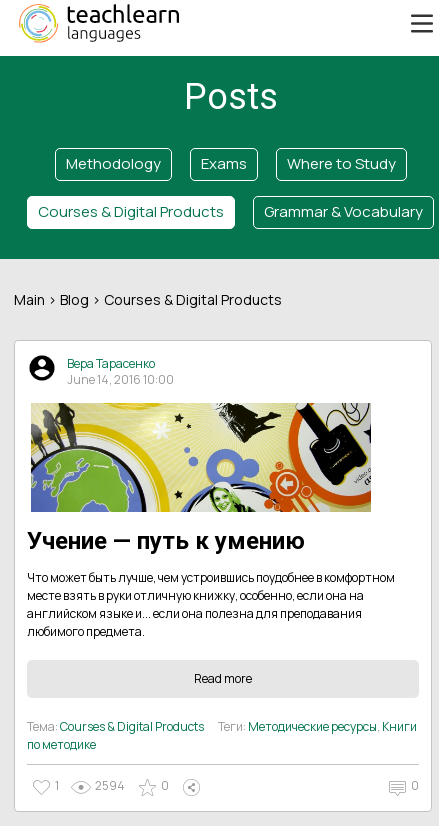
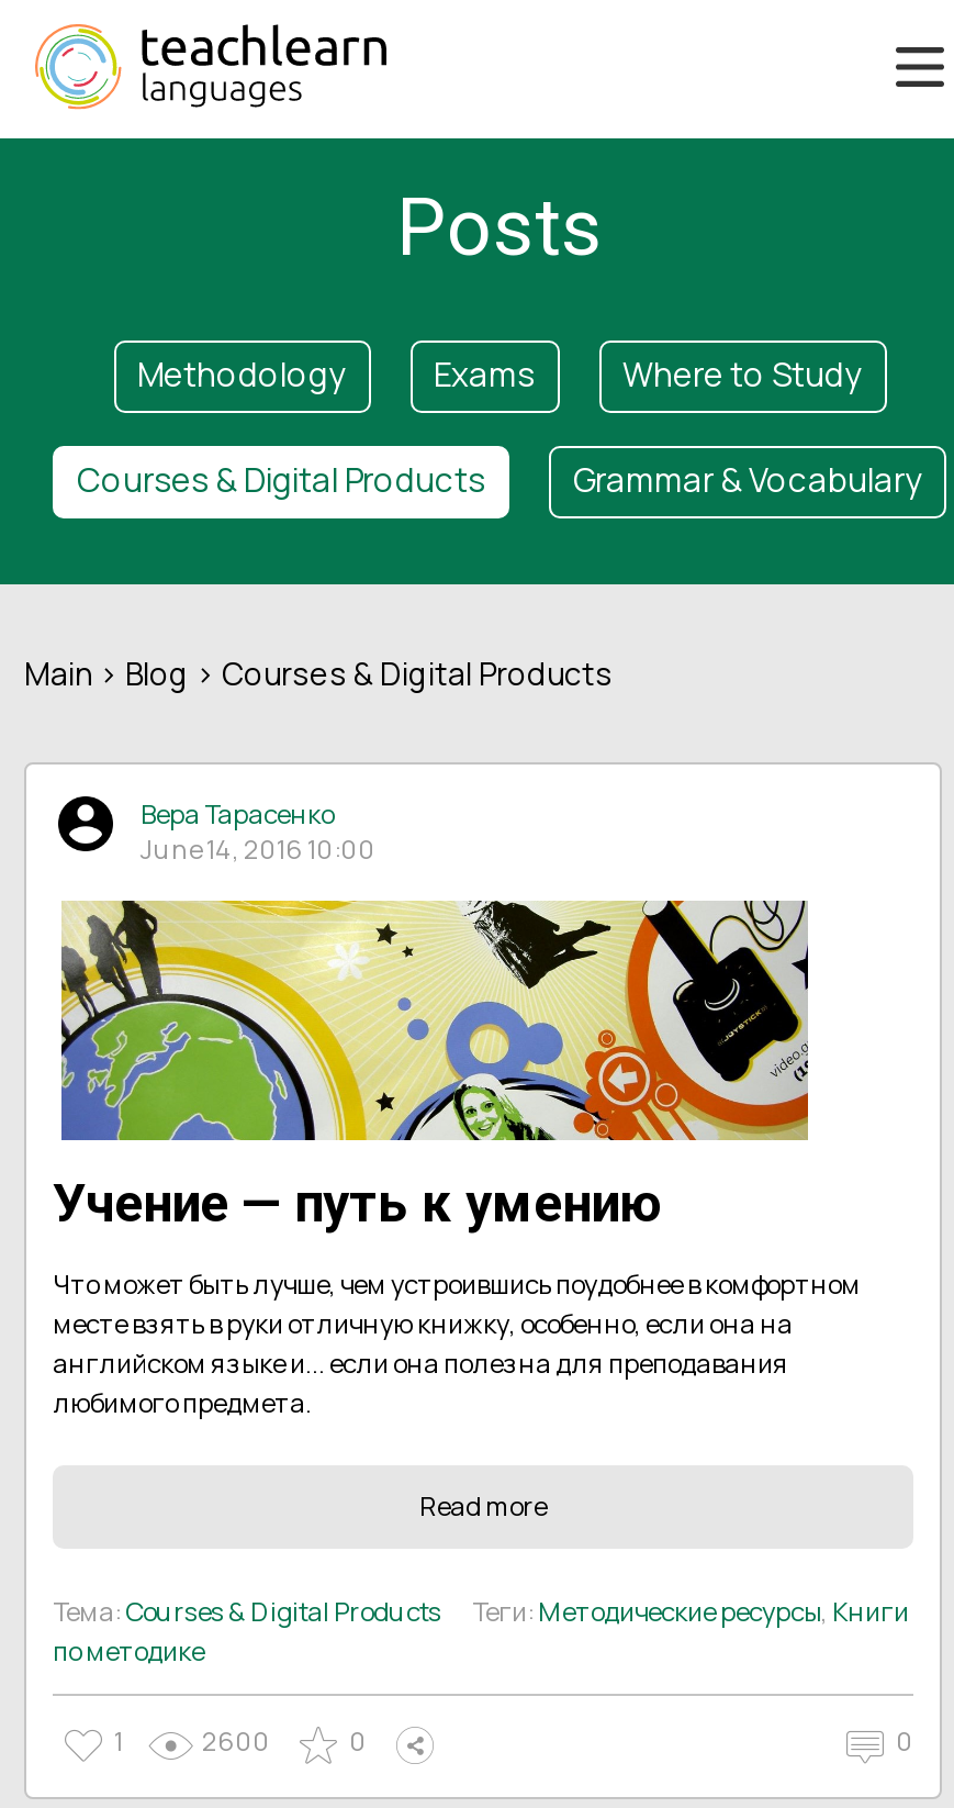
- 2594
+ 2600
